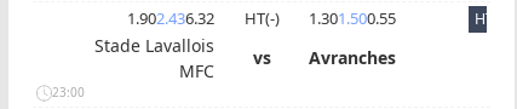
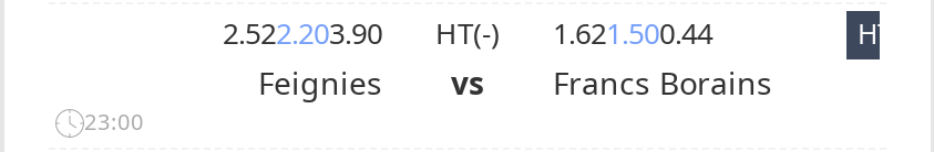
- 1.902.436.32
+ 2.522.203.90

- 1.301.500.55
+ 1.621.500.44

- Stade Lavallois
- MFC
+ Feignies

- Avranches
+ Francs Borains
